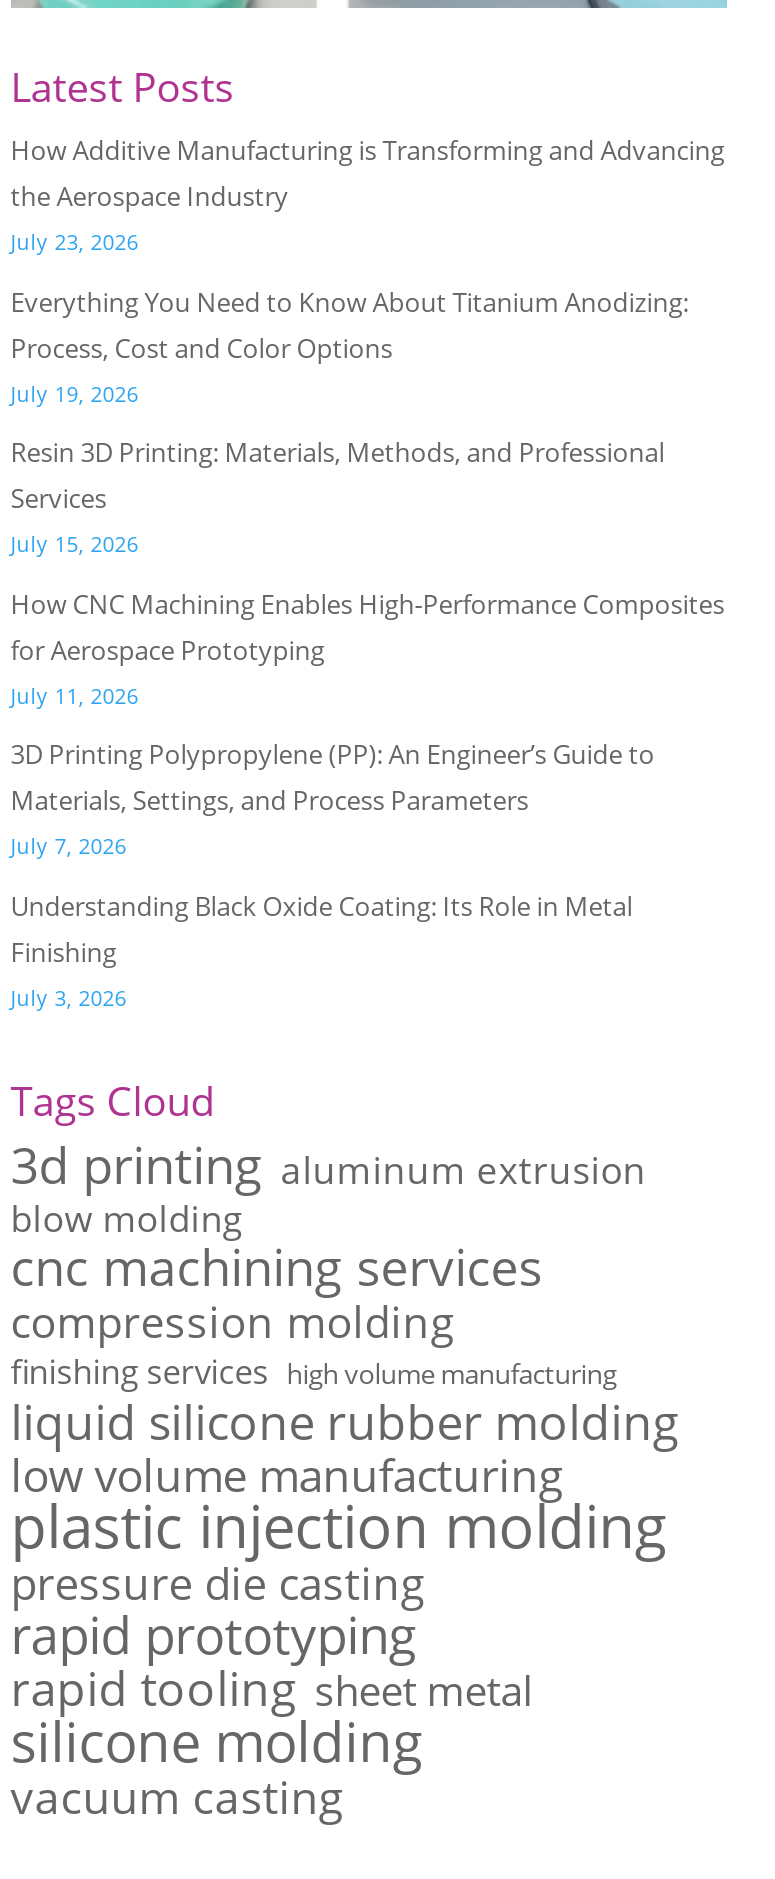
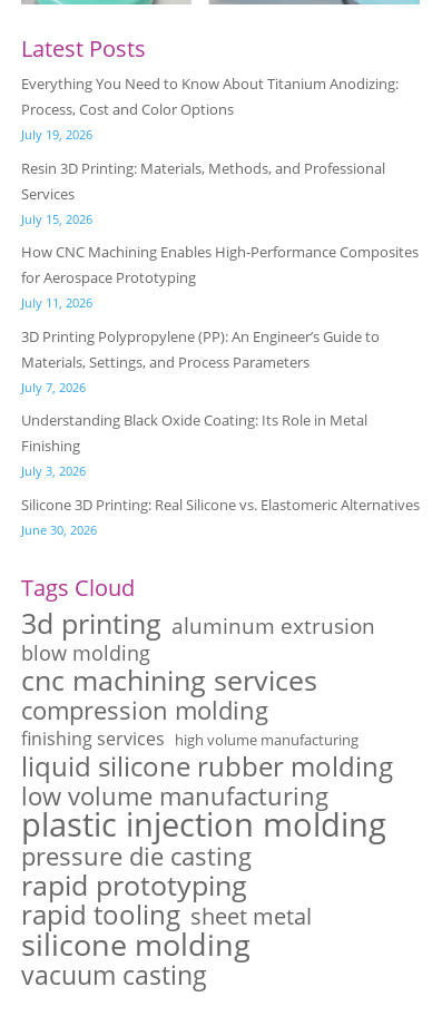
- How Additive Manufacturing is Transforming and Advancing
- the Aerospace Industry
- July 23, 2026

moved up: Everything You Need to Know About Titanium Anodizing: | Process, Cost and Color Options | July 19, 2026 | ... | Finishing | July 3, 2026

+ Silicone 3D Printing: Real Silicone vs. Elastomeric Alternatives
+ June 30, 2026
